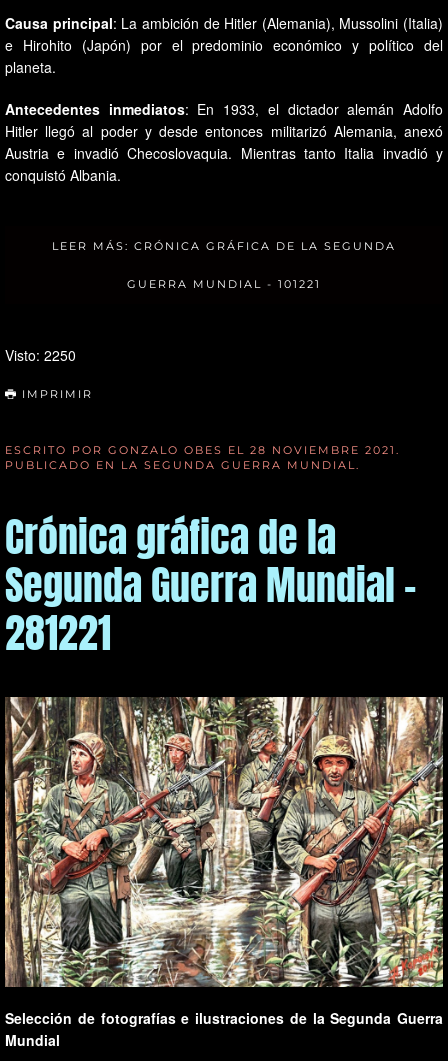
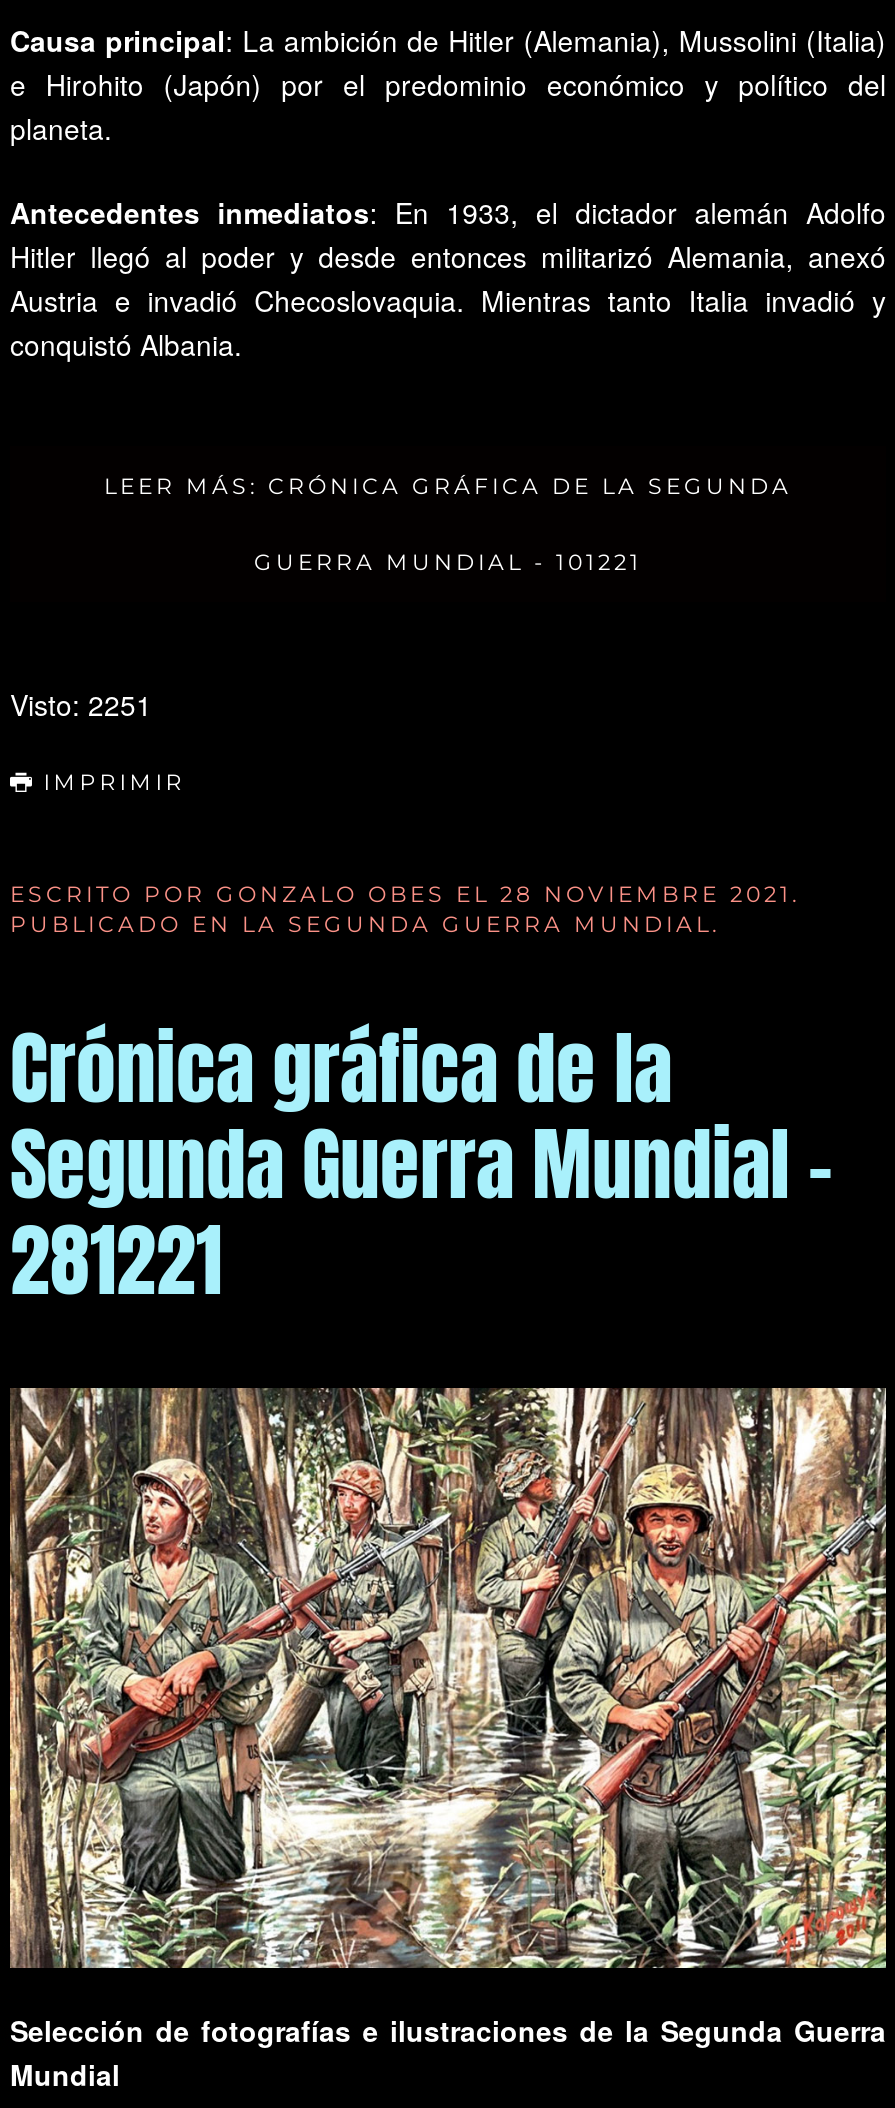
- Visto: 2250
+ Visto: 2251
